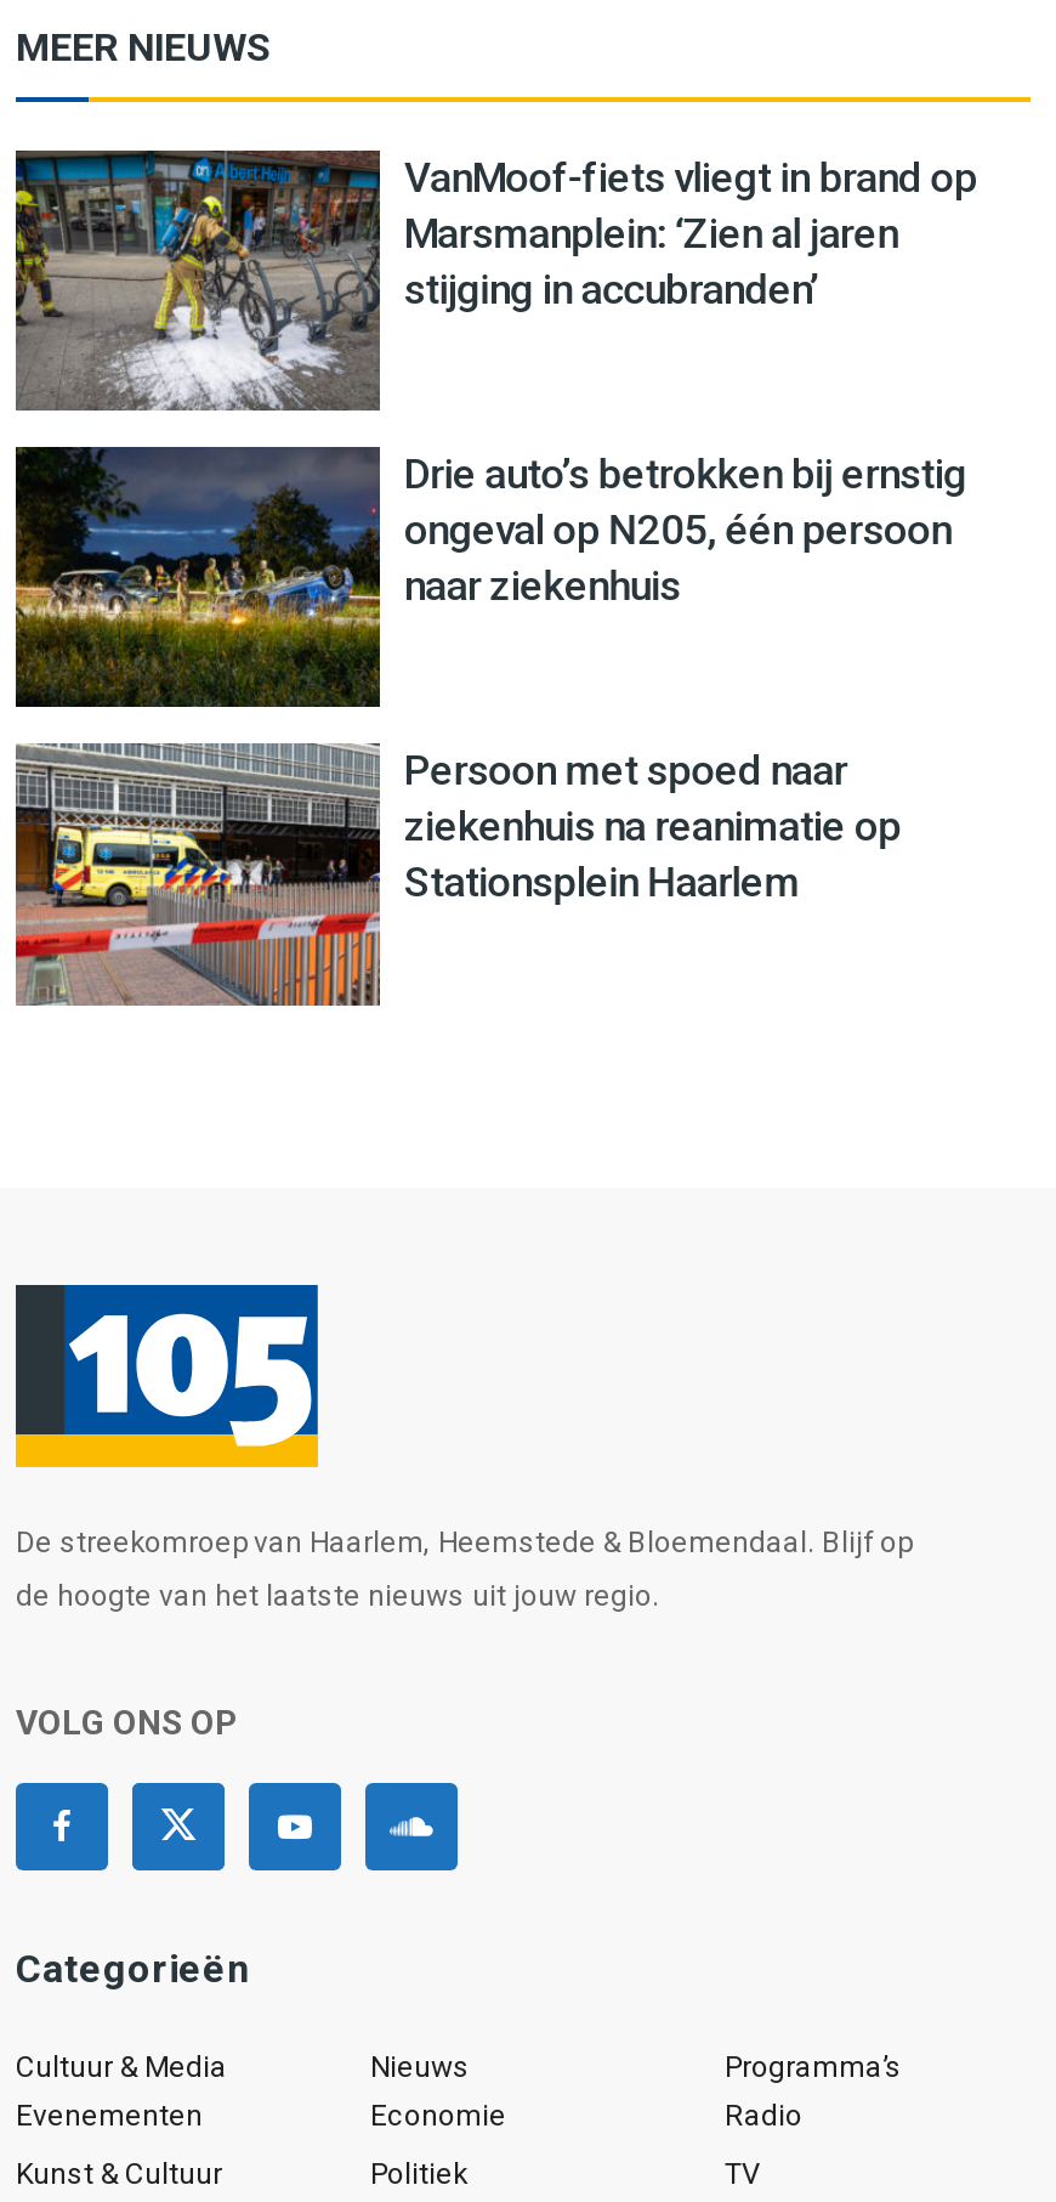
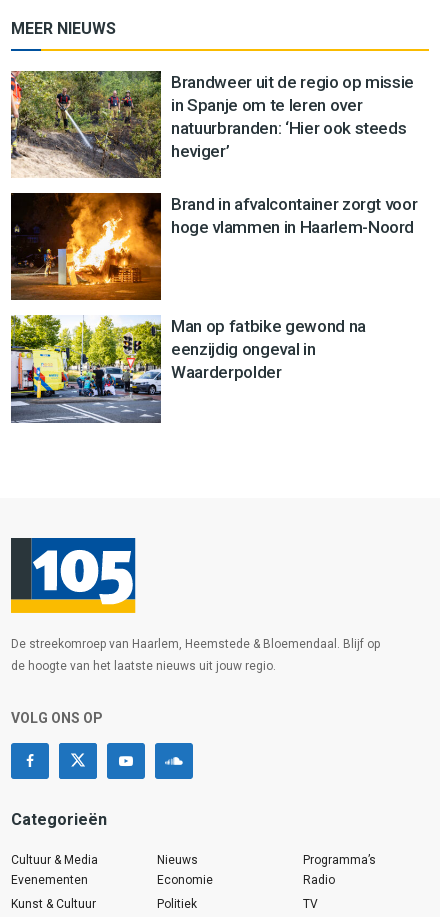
- [image]
- VanMoof-fiets vliegt in brand op
- Marsmanplein: ‘Zien al jaren
- stijging in accubranden’
+ [image]
+ Brandweer uit de regio op missie
+ in Spanje om te leren over
+ natuurbranden: ‘Hier ook steeds
+ heviger’

- [image]
- Drie auto’s betrokken bij ernstig
- ongeval op N205, één persoon
- naar ziekenhuis
+ [image]
+ Brand in afvalcontainer zorgt voor
+ hoge vlammen in Haarlem-Noord

- [image]
- Persoon met spoed naar
- ziekenhuis na reanimatie op
- Stationsplein Haarlem
+ [image]
+ Man op fatbike gewond na
+ eenzijdig ongeval in
+ Waarderpolder
